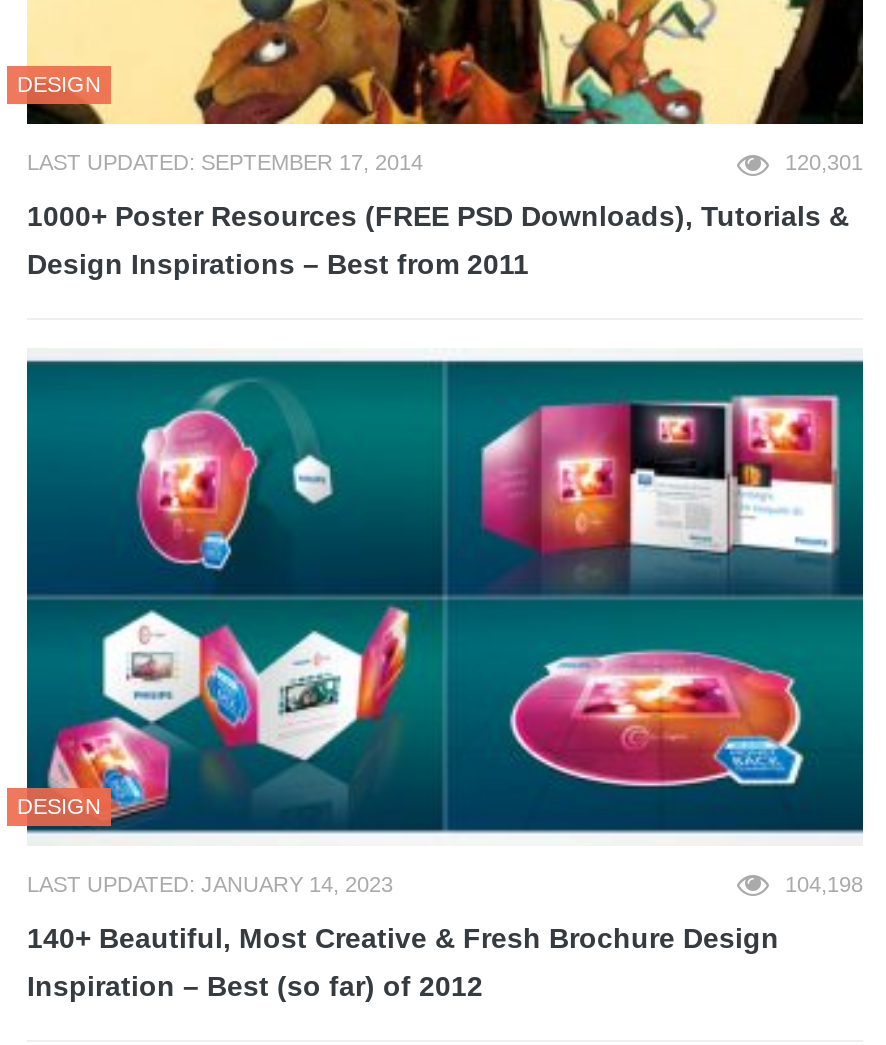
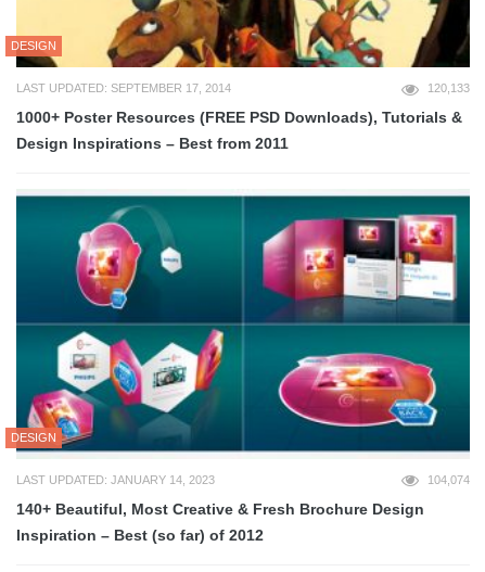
- 120,301
+ 120,133

- 104,198
+ 104,074
